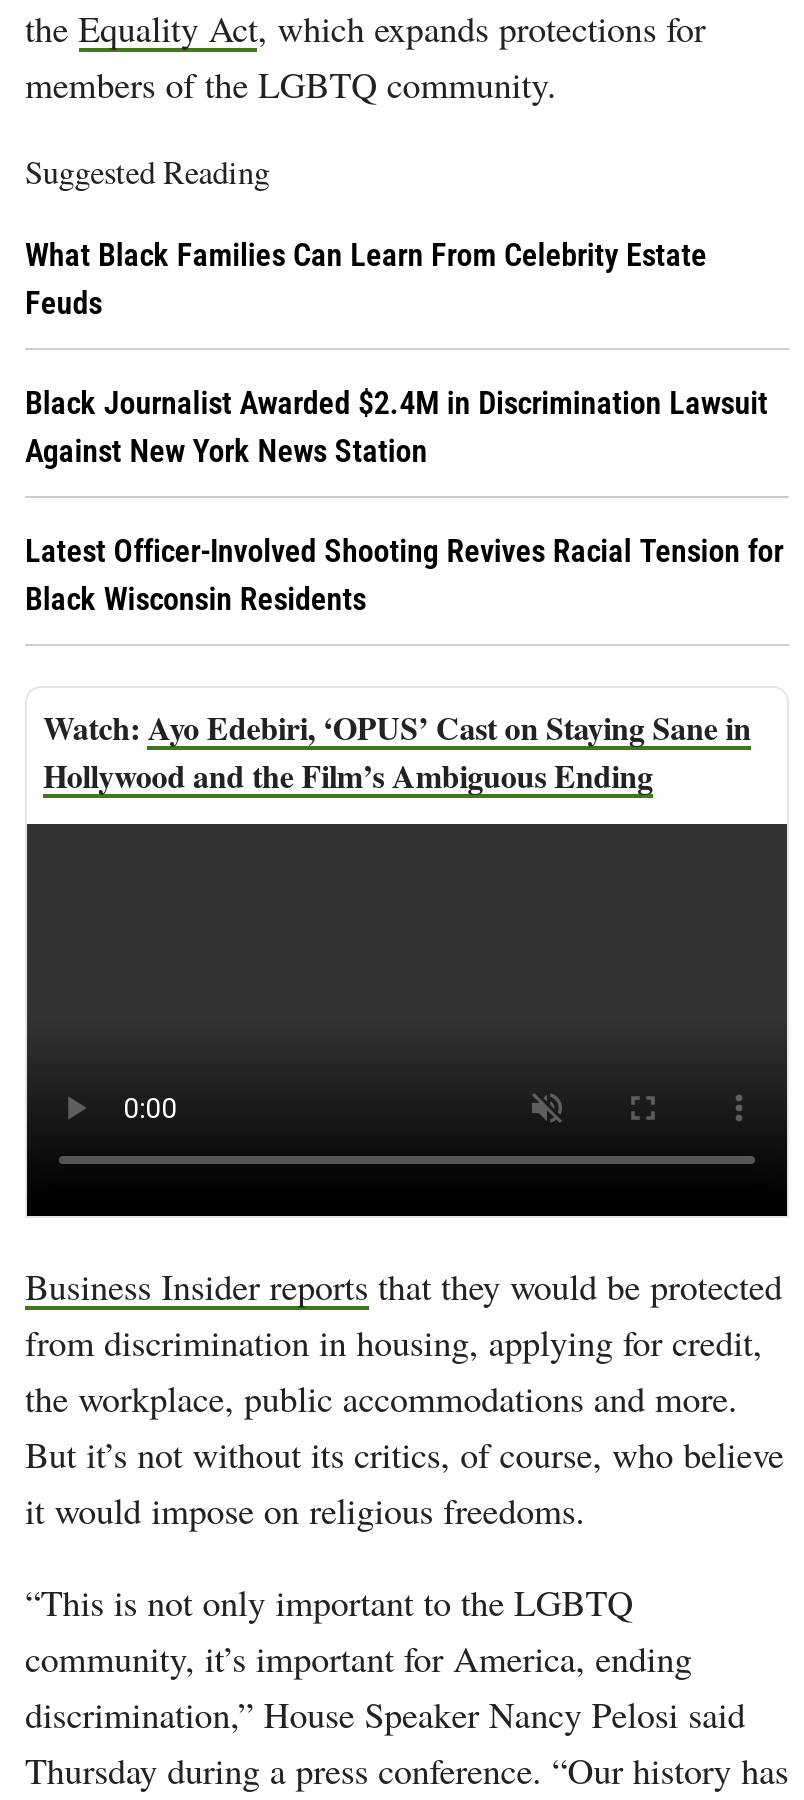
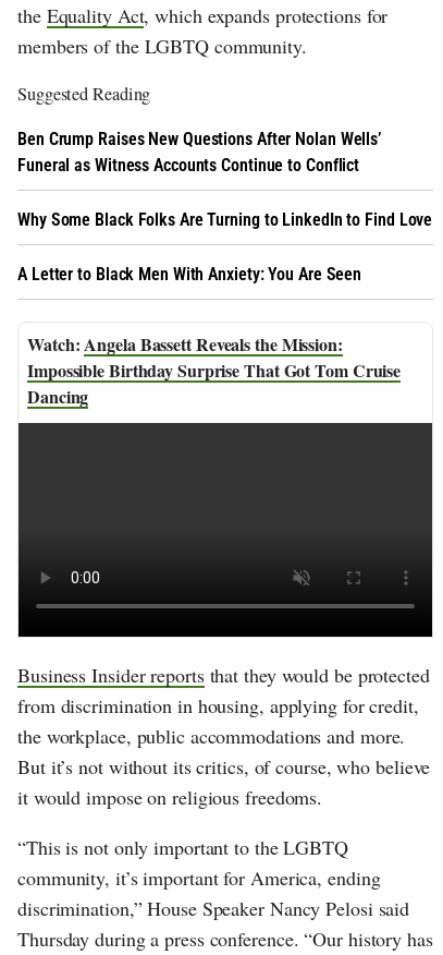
- What Black Families Can Learn From Celebrity Estate
- Feuds
+ Ben Crump Raises New Questions After Nolan Wells’
+ Funeral as Witness Accounts Continue to Conflict

- Black Journalist Awarded $2.4M in Discrimination Lawsuit
- Against New York News Station
+ Why Some Black Folks Are Turning to LinkedIn to Find Love

- Latest Officer-Involved Shooting Revives Racial Tension for
- Black Wisconsin Residents
+ A Letter to Black Men With Anxiety: You Are Seen

- Ayo Edebiri, ‘OPUS’ Cast on Staying Sane in
- Hollywood and the Film’s Ambiguous Ending
+ Angela Bassett Reveals the Mission:
+ Impossible Birthday Surprise That Got Tom Cruise
+ Dancing
